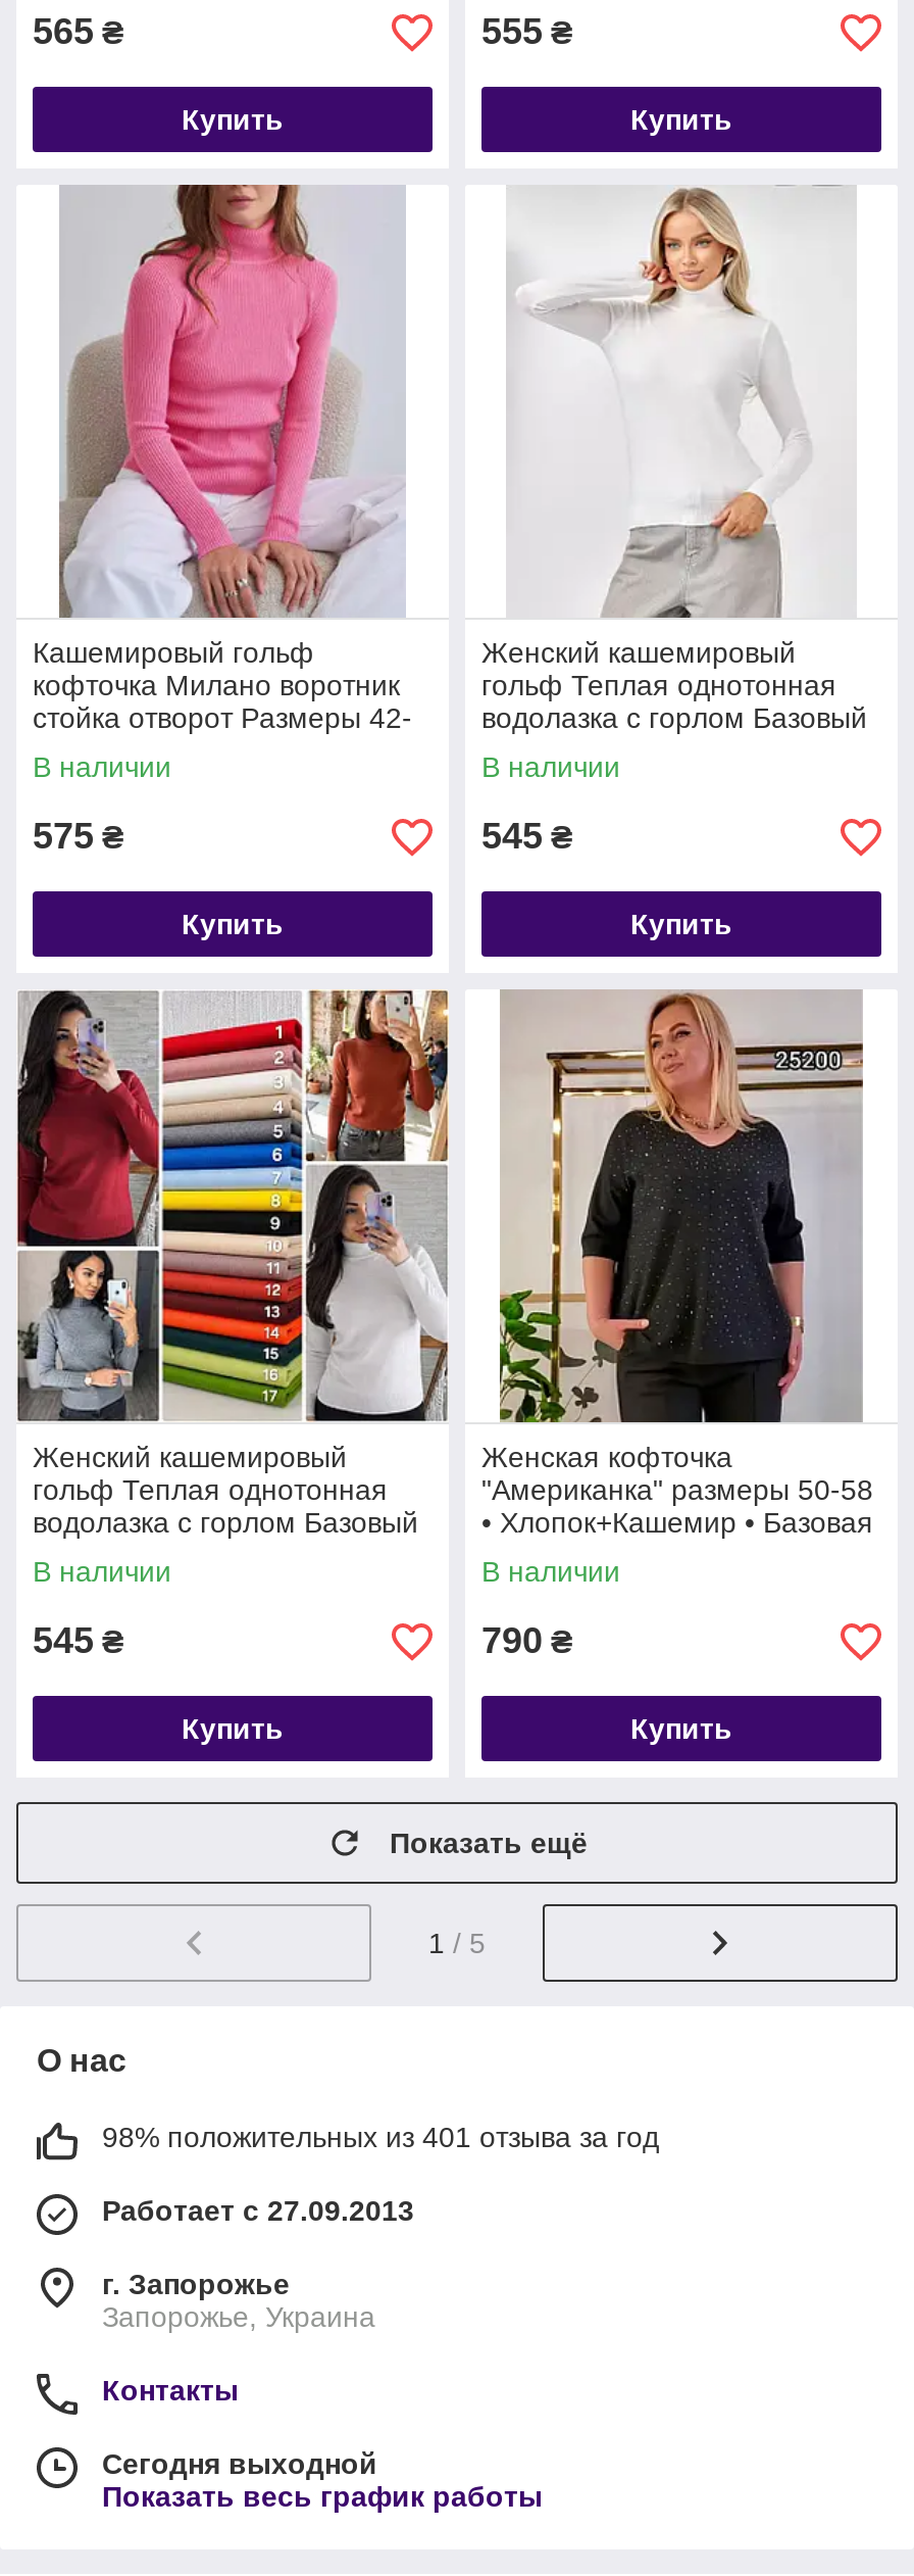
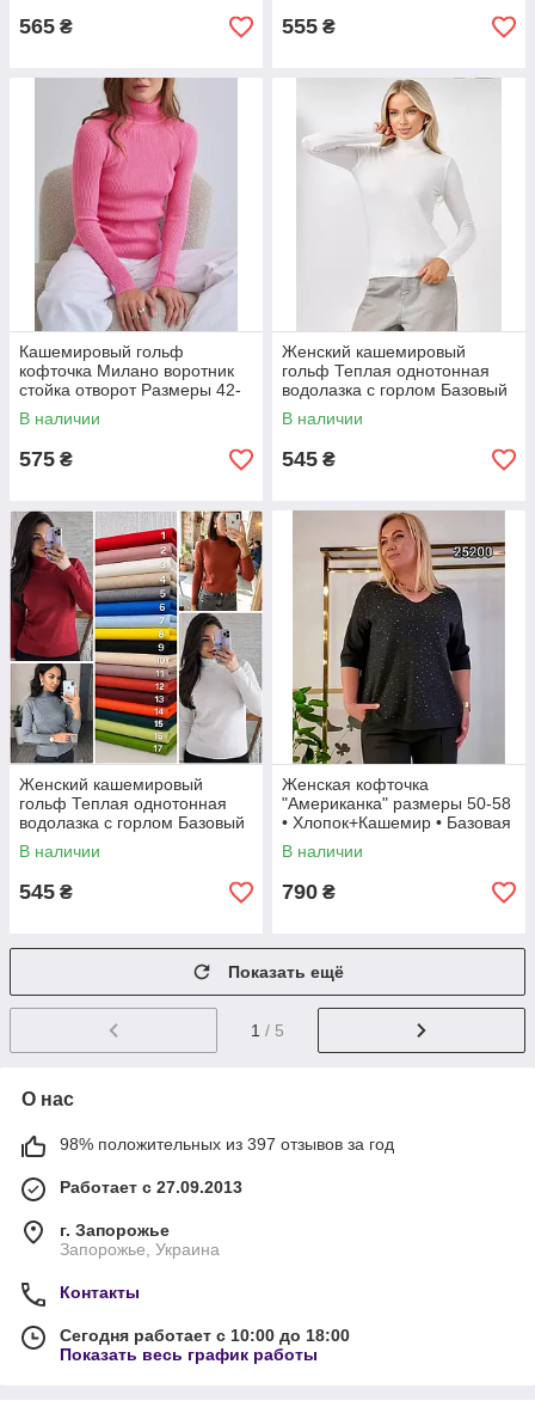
- Купить

- Купить

- Купить

- Купить

- Купить

- Купить

- 98% положительных из 401 отзыва за год
+ 98% положительных из 397 отзывов за год

- Сегодня выходной
+ Сегодня работает с 10:00 до 18:00
